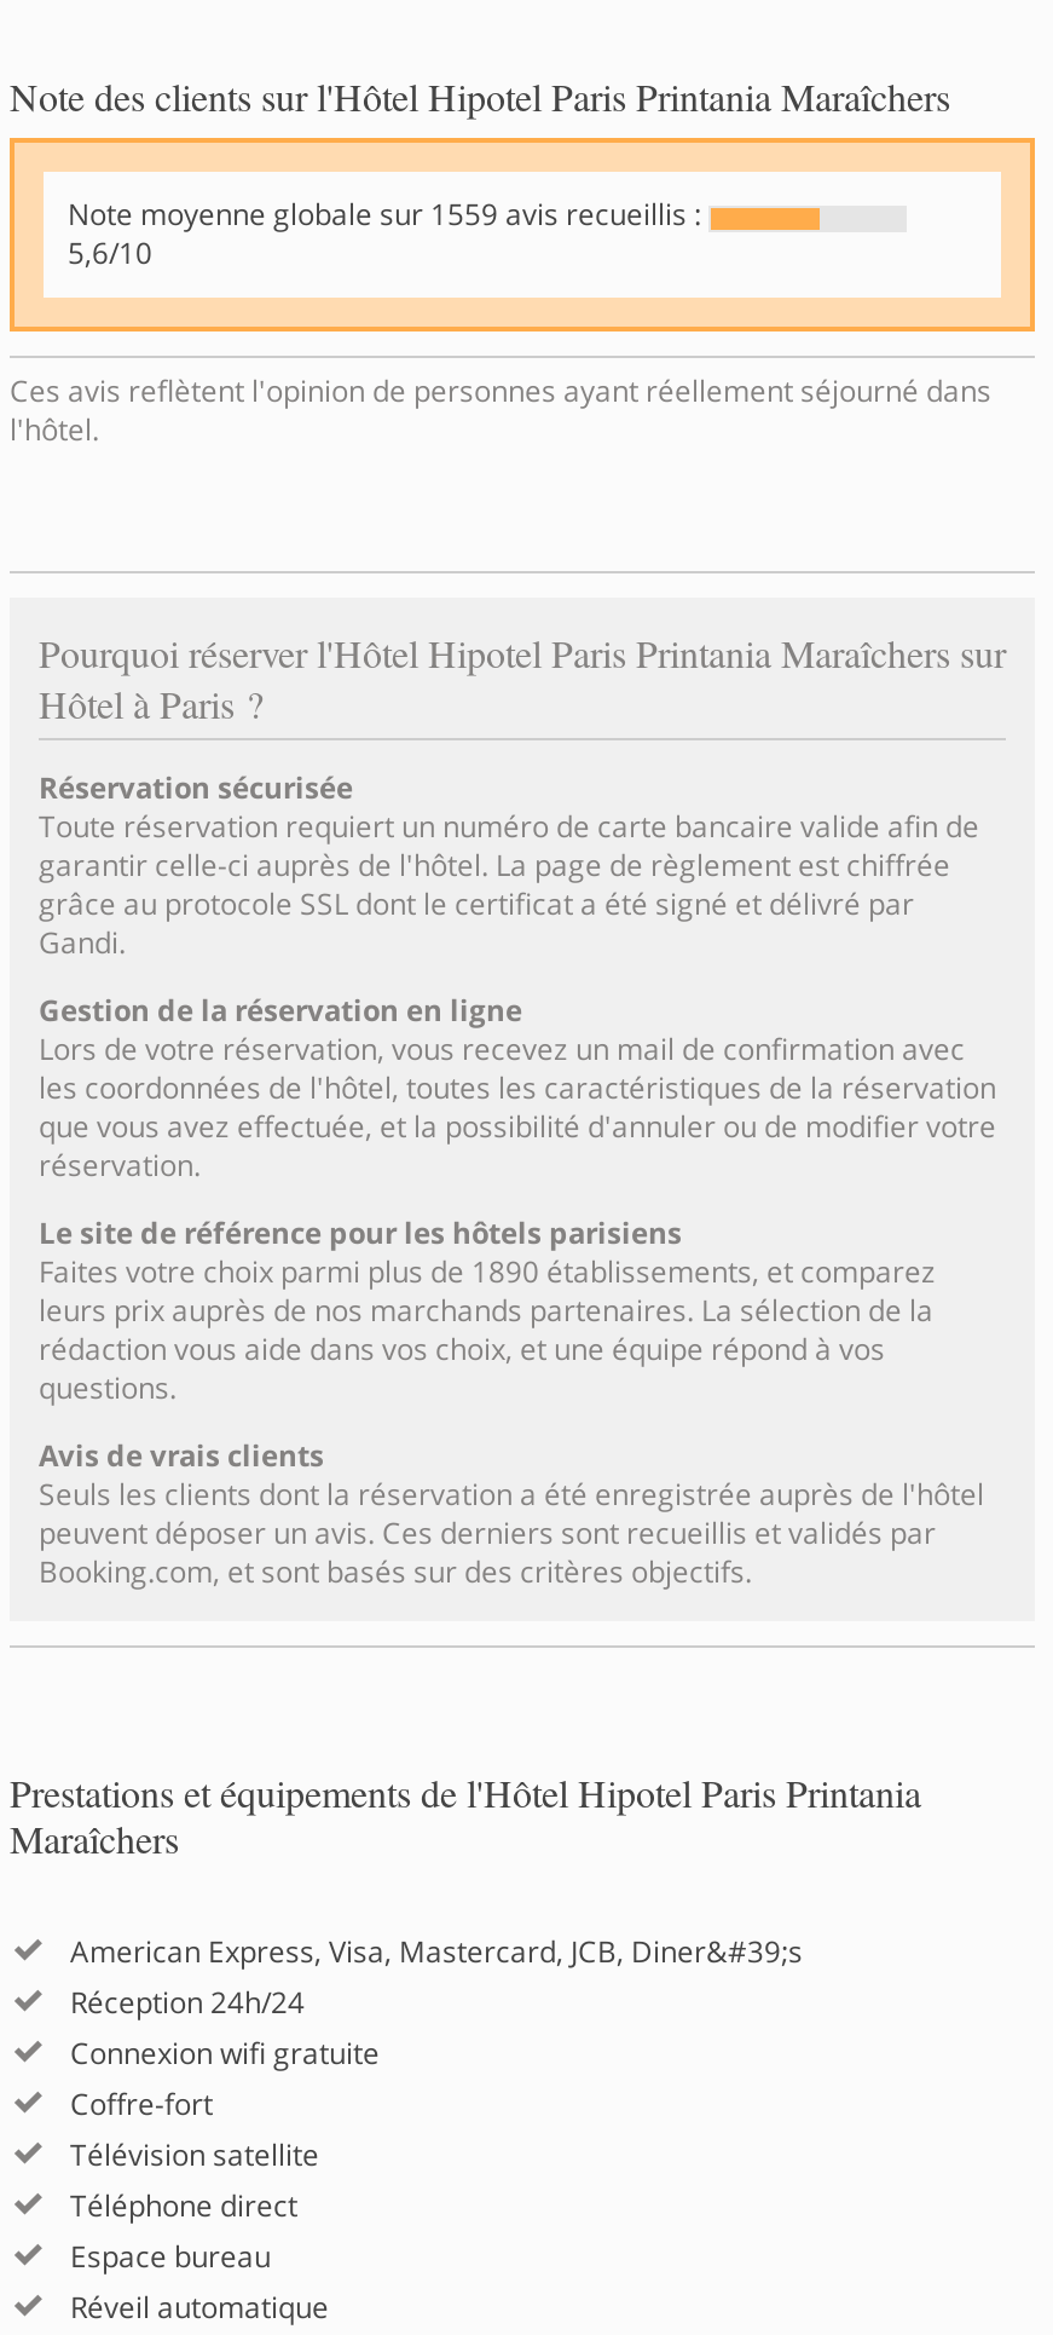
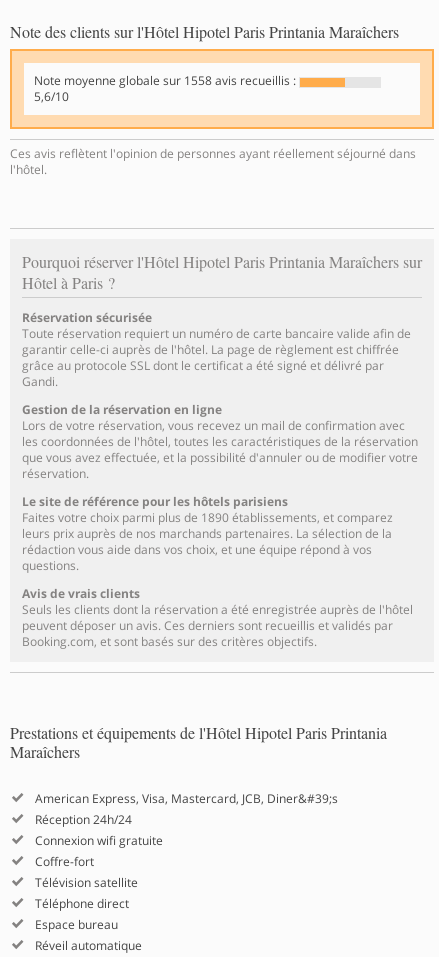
- Note moyenne globale sur 1559 avis recueillis :
+ Note moyenne globale sur 1558 avis recueillis :
